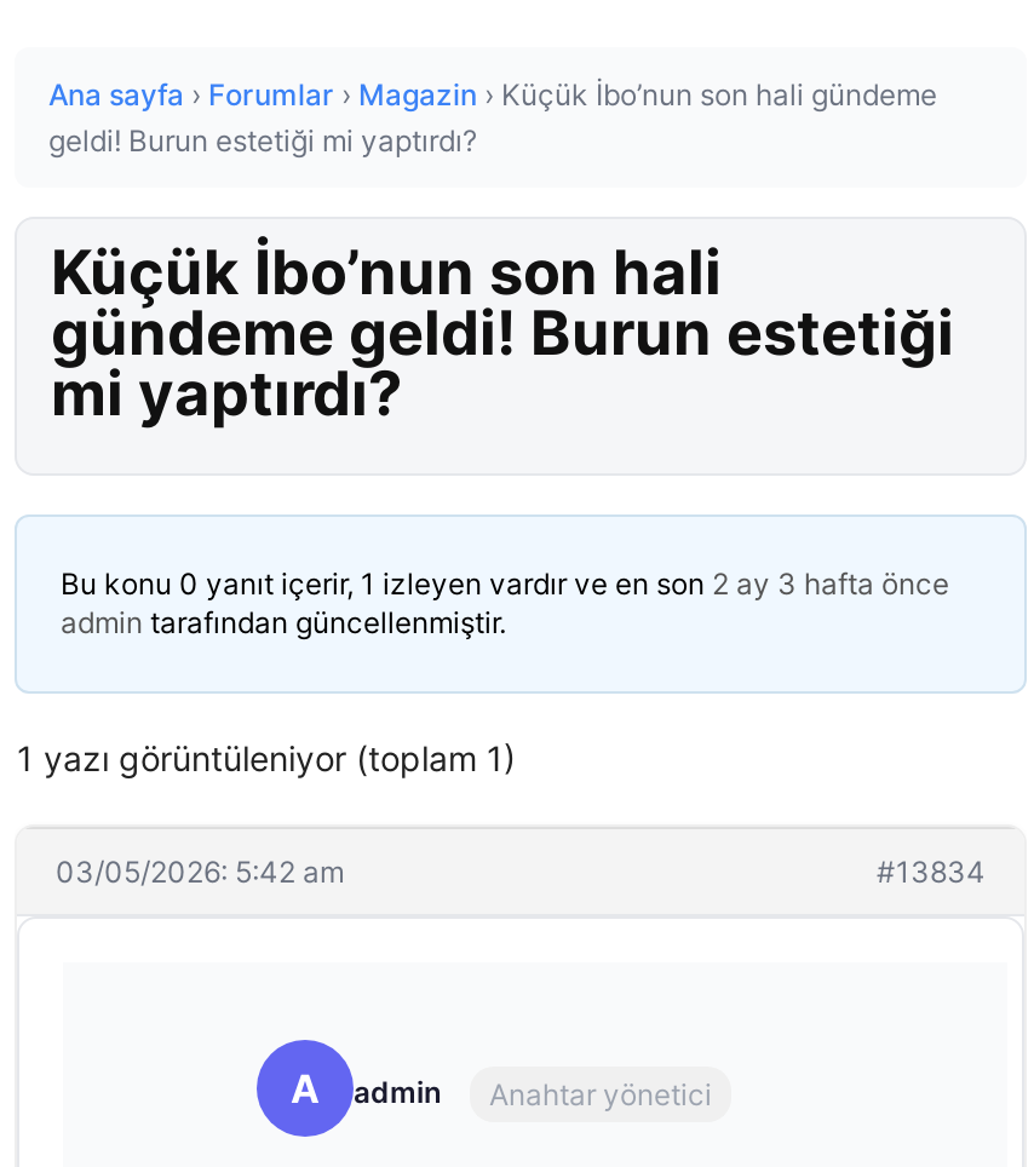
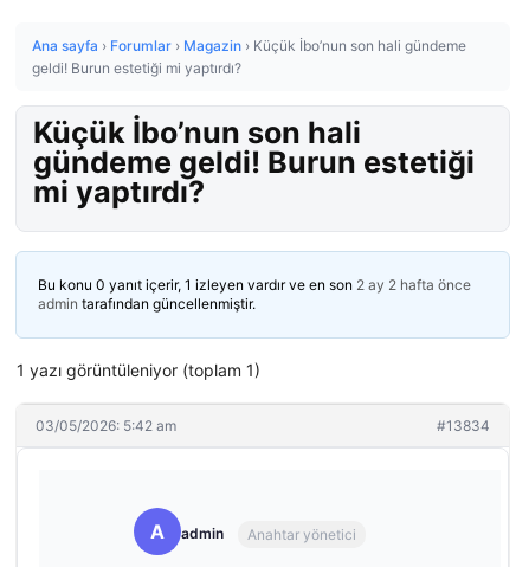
- Bu konu 0 yanıt içerir, 1 izleyen vardır ve en son 2 ay 3 hafta önce
+ Bu konu 0 yanıt içerir, 1 izleyen vardır ve en son 2 ay 2 hafta önce
